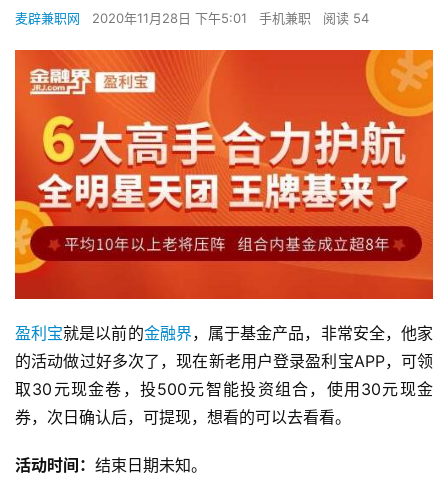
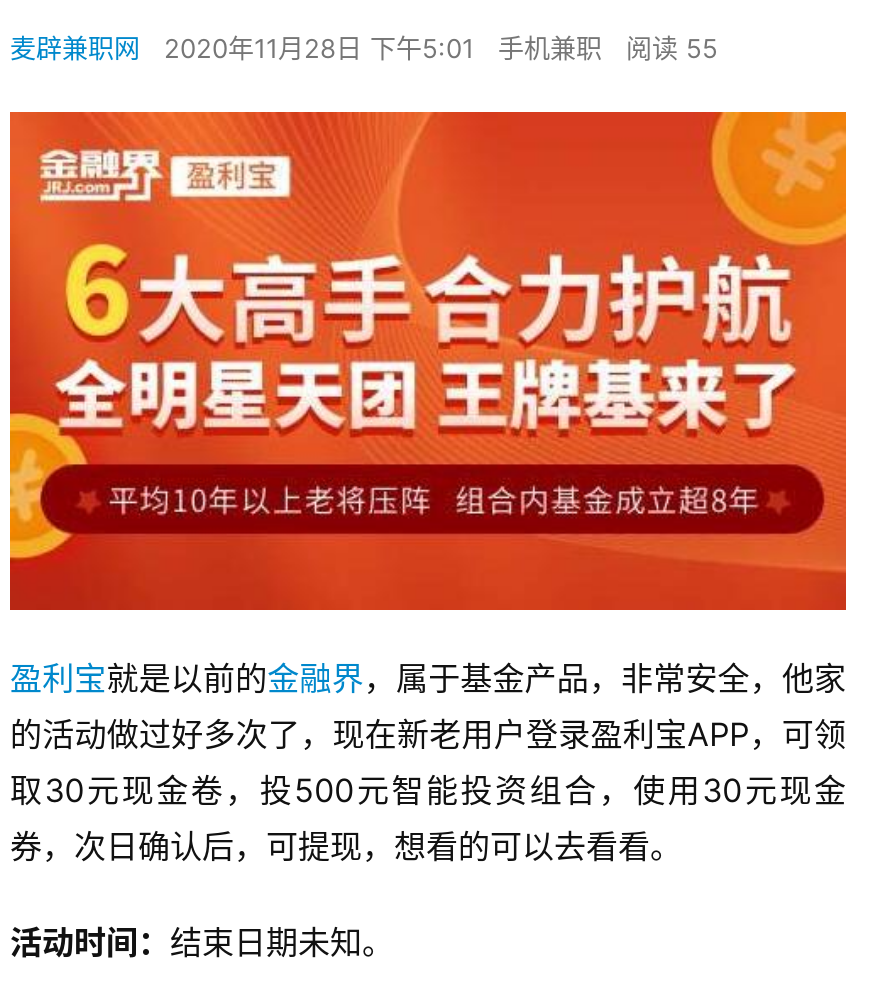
- 麦辟兼职网 2020年11月28日 下午5:01 手机兼职 阅读 54
+ 麦辟兼职网 2020年11月28日 下午5:01 手机兼职 阅读 55
